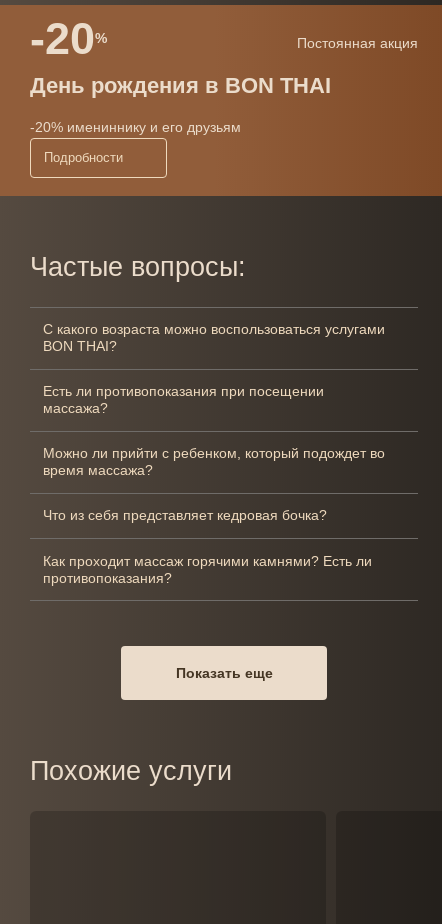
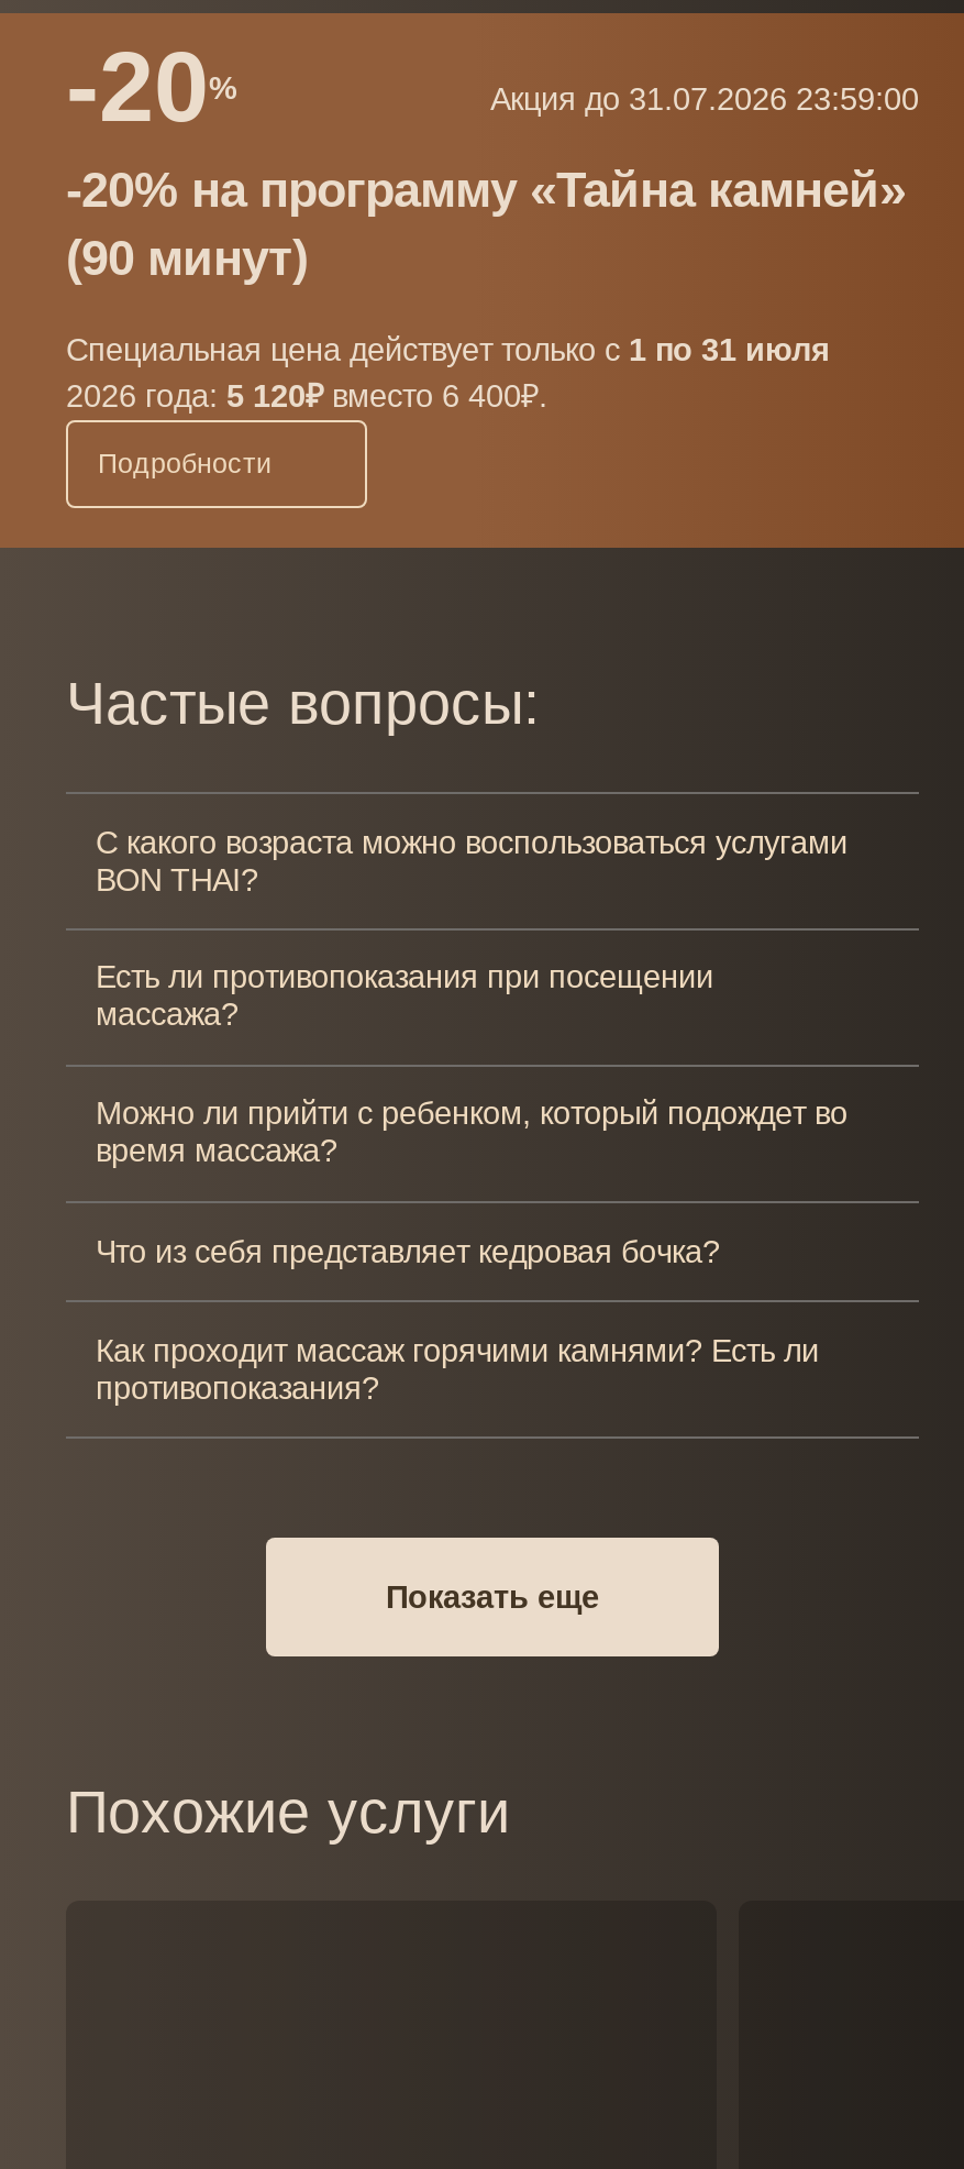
- Постоянная акция
+ Акция до 31.07.2026 23:59:00

- День рождения в BON THAI
+ -20% на программу «Тайна камней»
+ (90 минут)

- -20% имениннику и его друзьям
+ Специальная цена действует только с 1 по 31 июля
+ 2026 года: 5 120₽ вместо 6 400₽.
